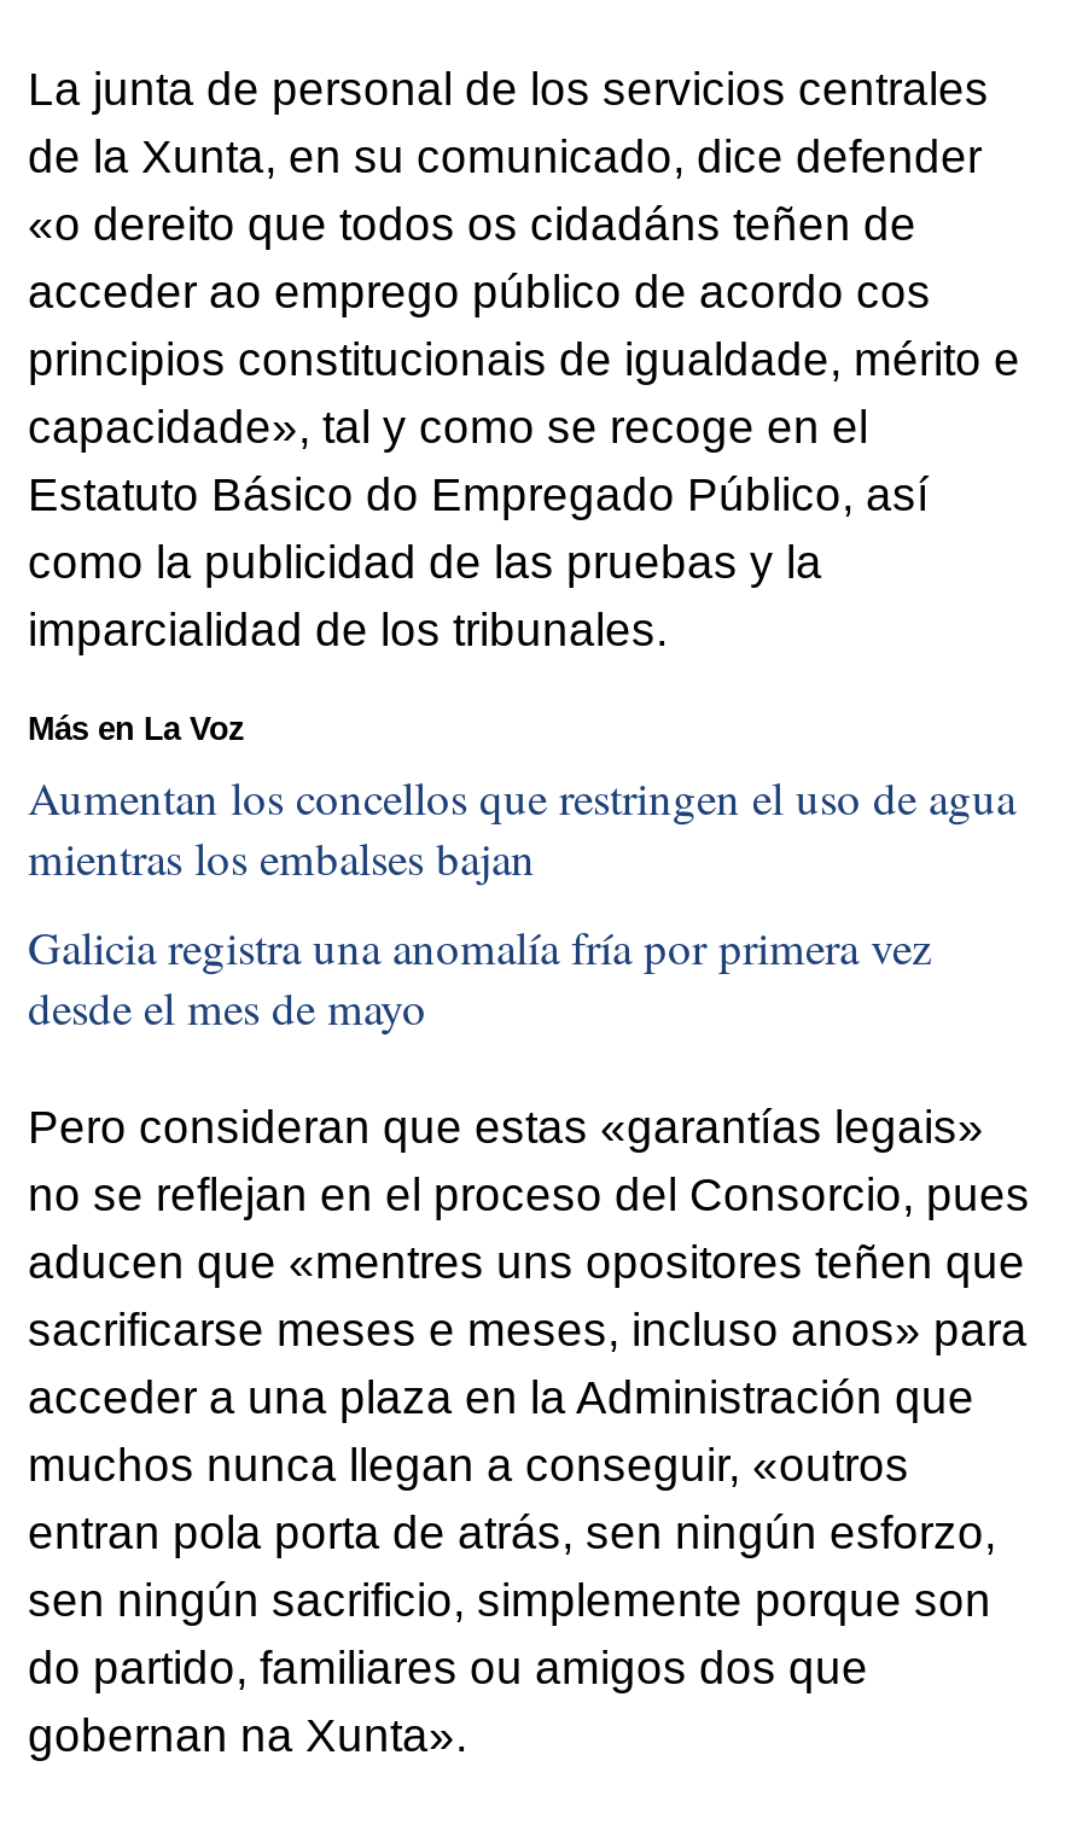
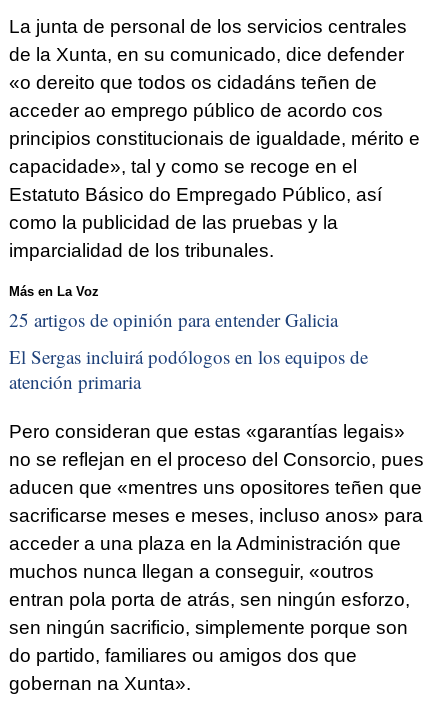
- Aumentan los concellos que restringen el uso de agua
- mientras los embalses bajan
+ 25 artigos de opinión para entender Galicia

- Galicia registra una anomalía fría por primera vez
- desde el mes de mayo
+ El Sergas incluirá podólogos en los equipos de
+ atención primaria
